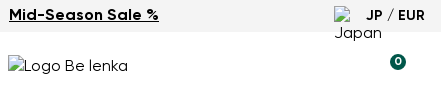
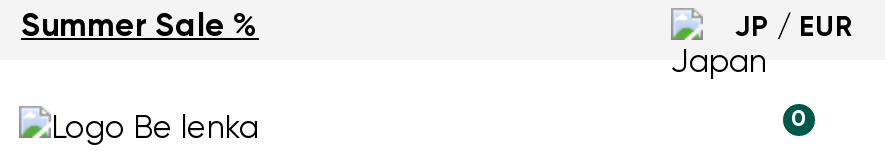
- Mid-Season Sale %
+ Summer Sale %
